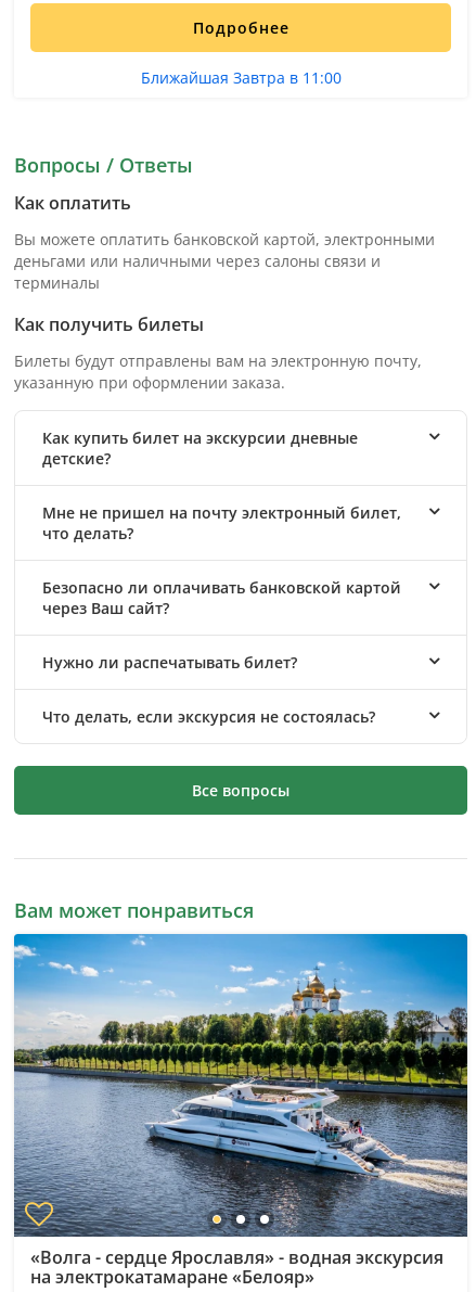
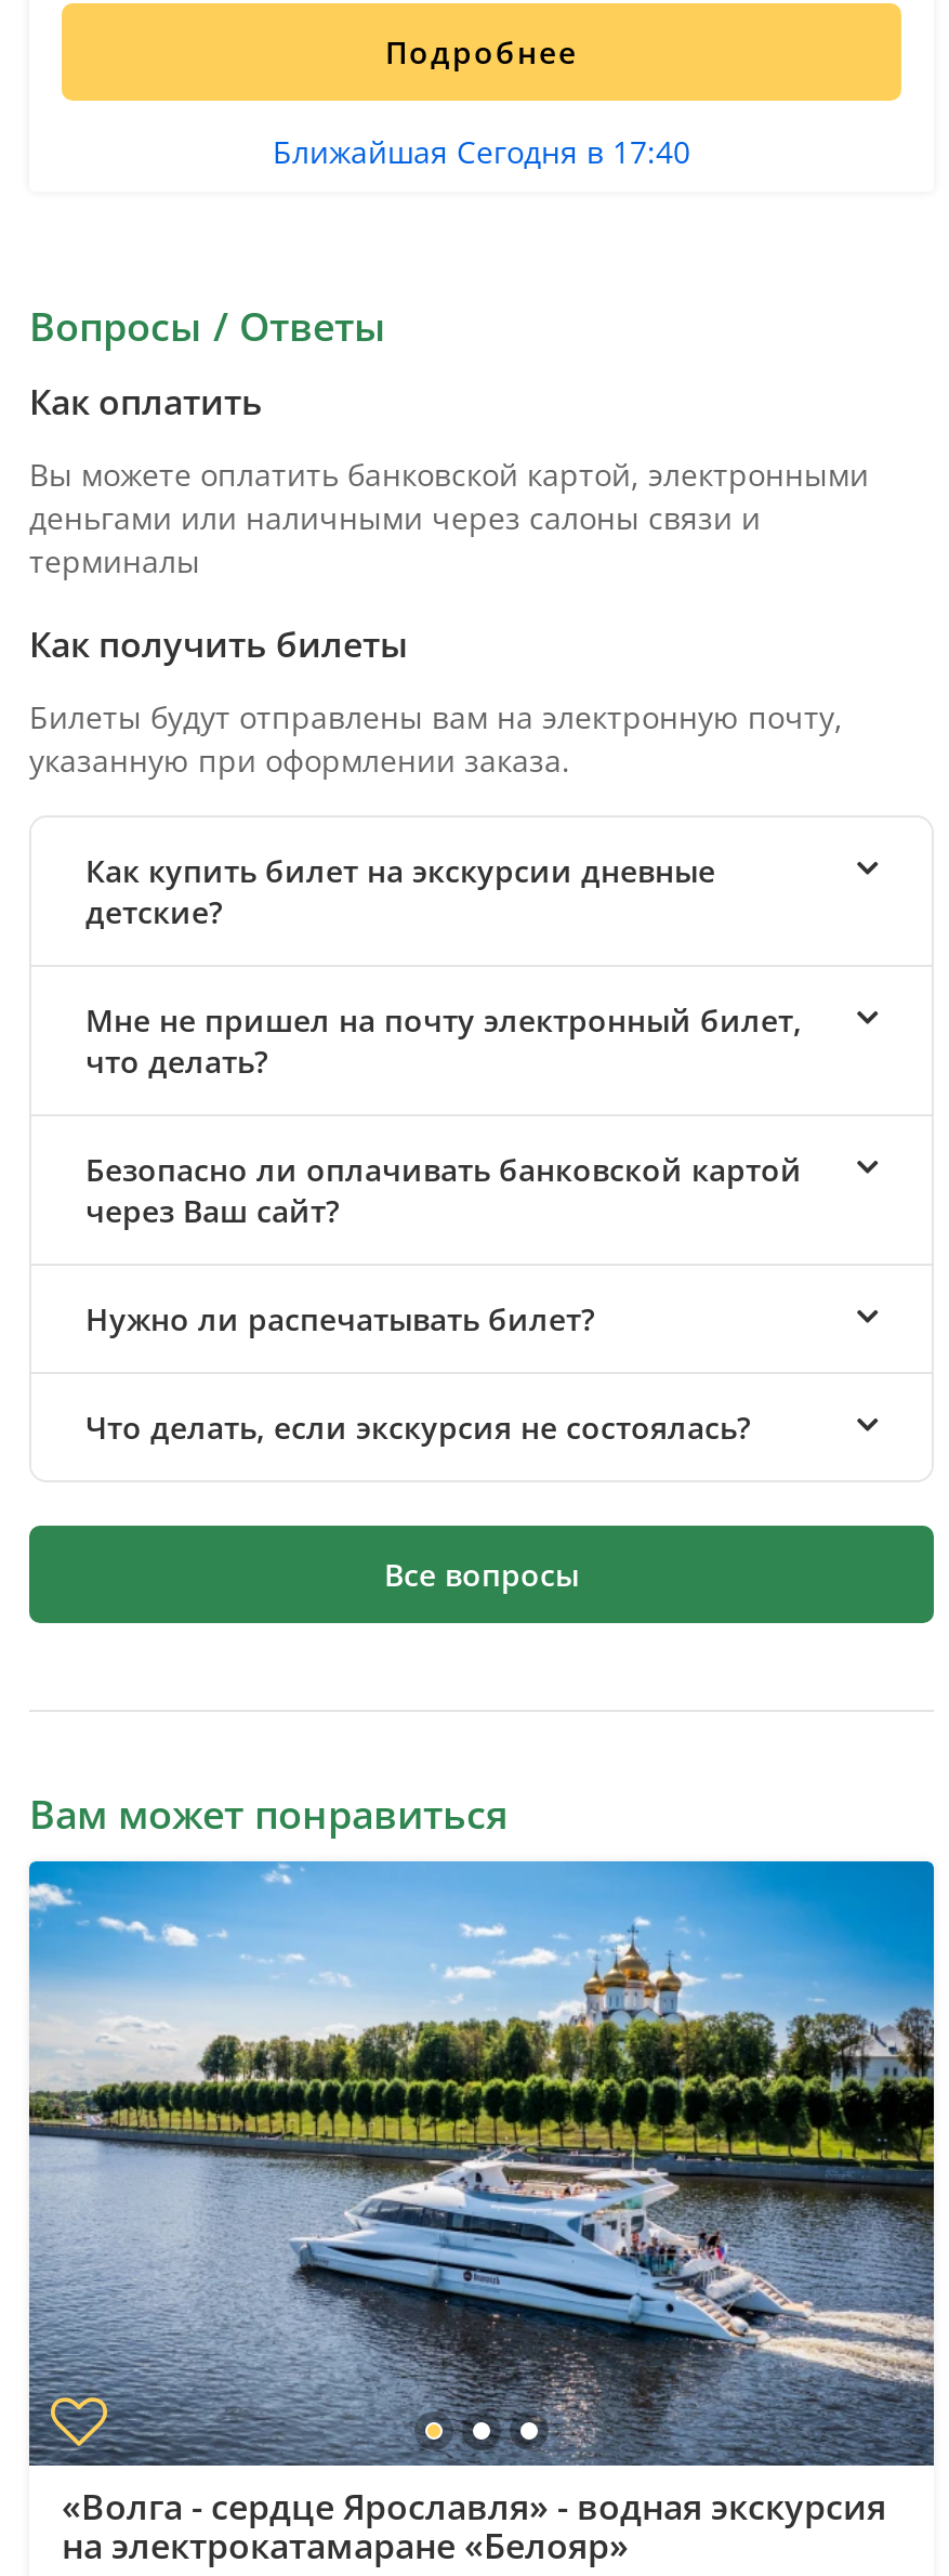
- Ближайшая Завтра в 11:00
+ Ближайшая Сегодня в 17:40
